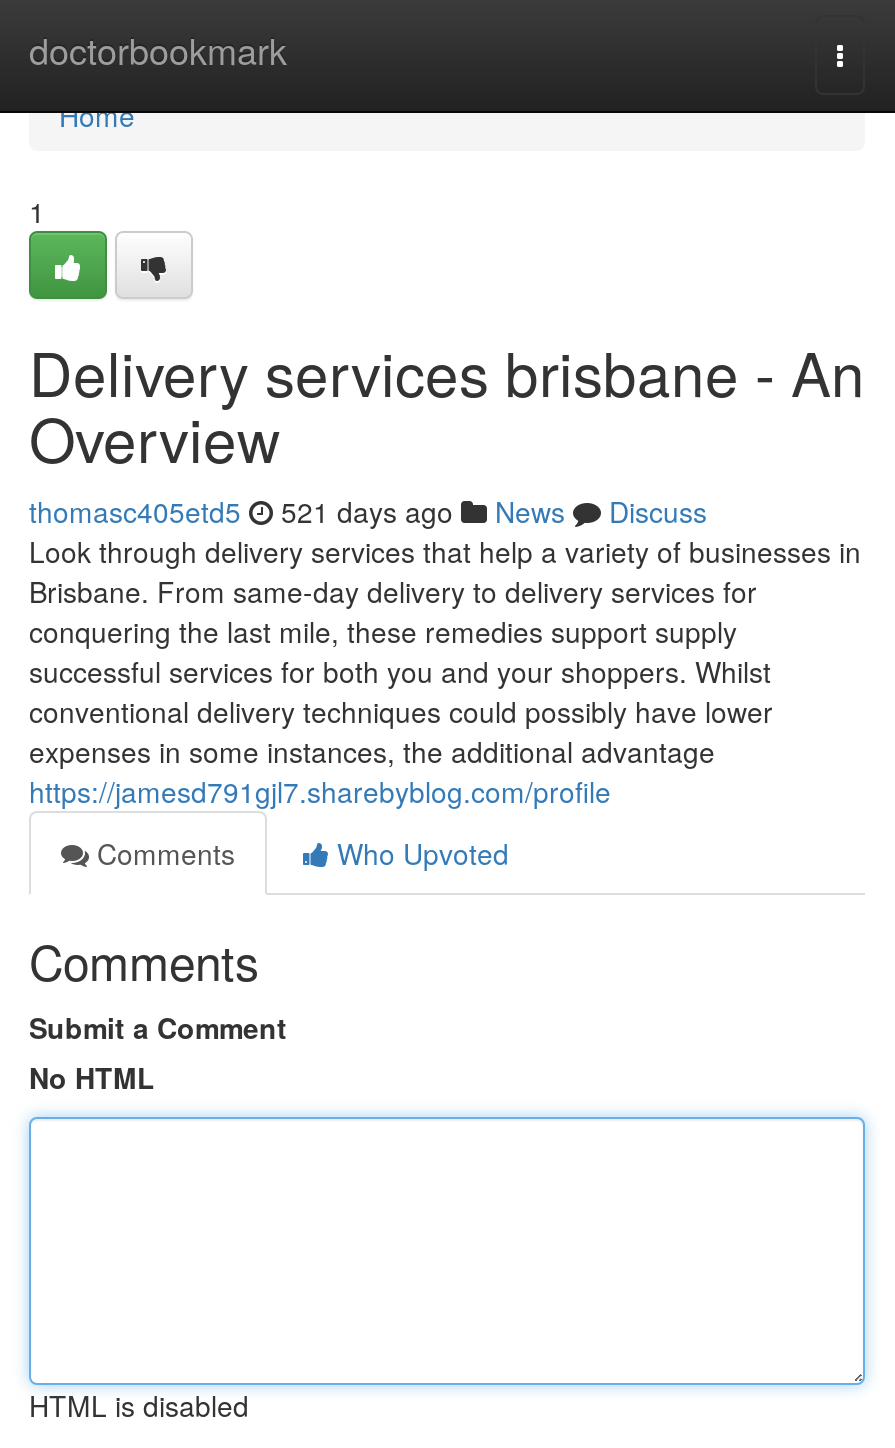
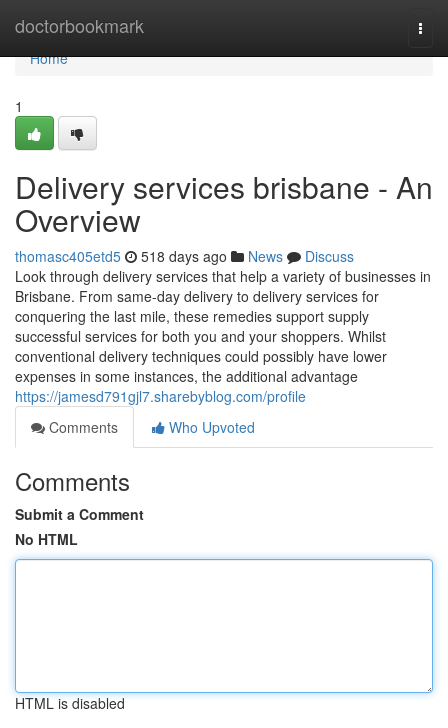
- thomasc405etd5 521 days ago News Discuss
+ thomasc405etd5 518 days ago News Discuss
